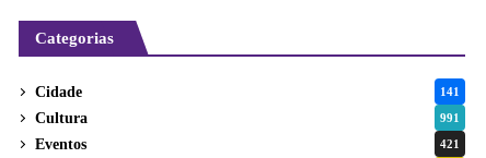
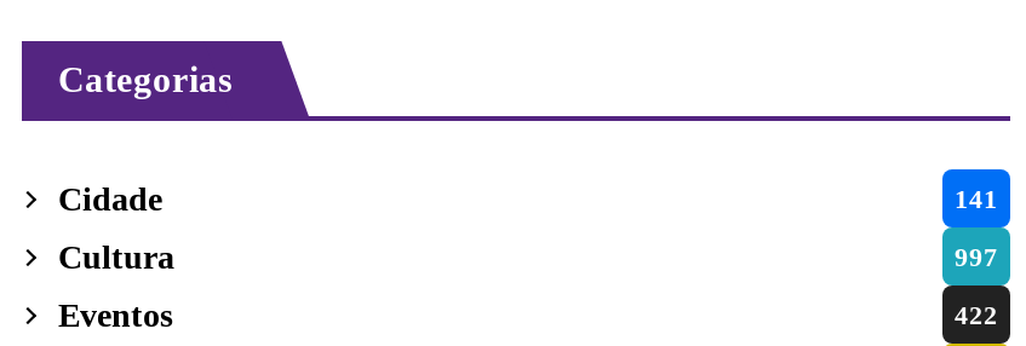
- 991
+ 997

- 421
+ 422
